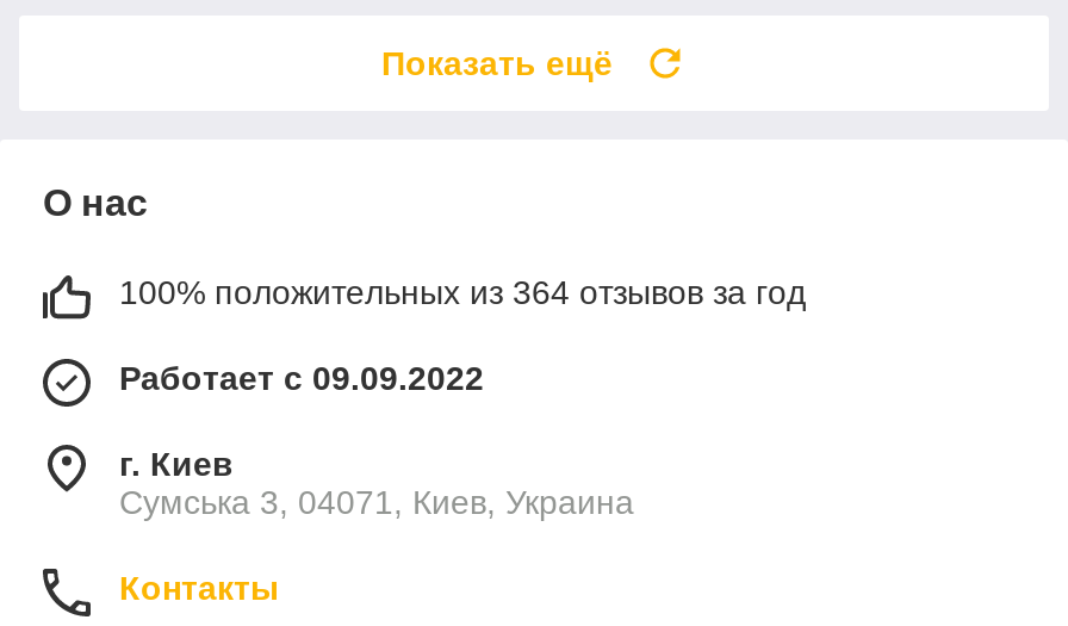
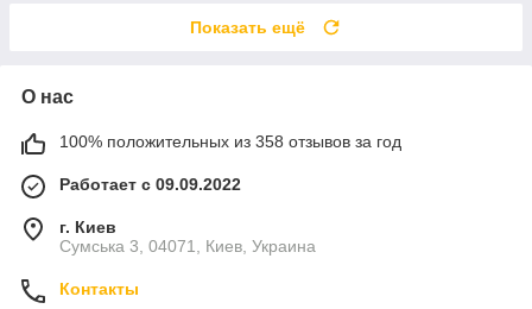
- 100% положительных из 364 отзывов за год
+ 100% положительных из 358 отзывов за год
